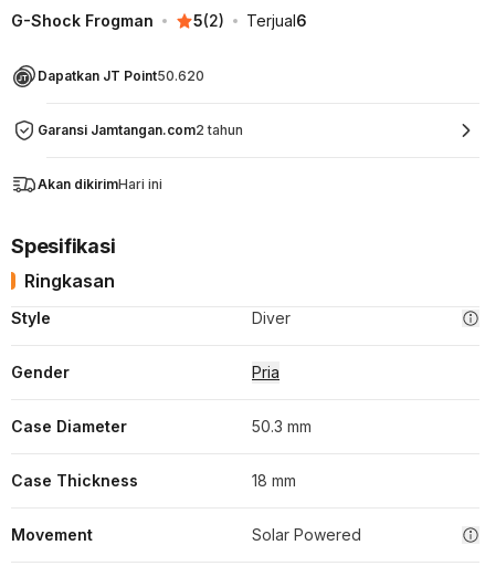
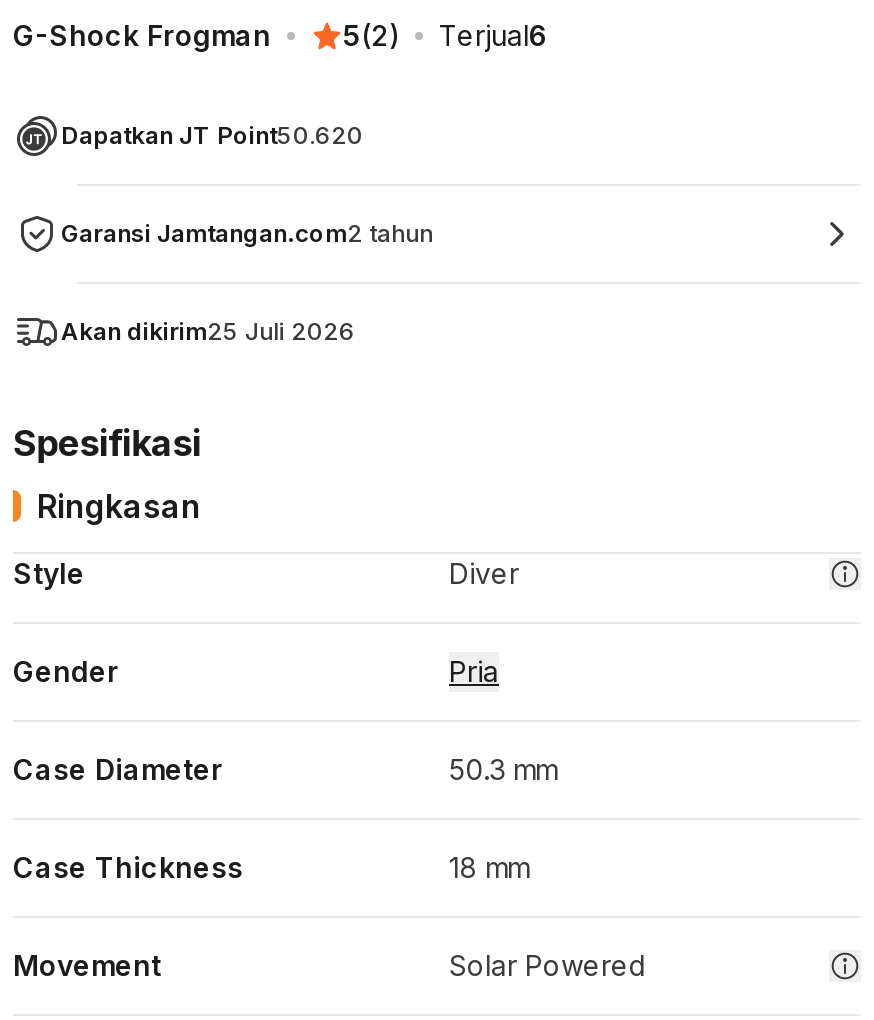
- Akan dikirimHari ini
+ Akan dikirim25 Juli 2026
